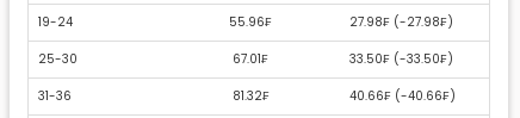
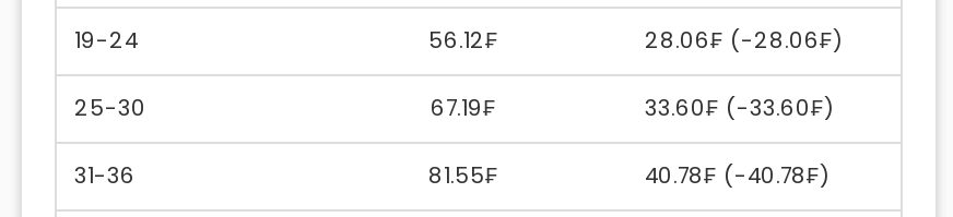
- 55.96₣
+ 56.12₣

- 27.98₣ (-27.98₣)
+ 28.06₣ (-28.06₣)

- 67.01₣
+ 67.19₣

- 33.50₣ (-33.50₣)
+ 33.60₣ (-33.60₣)

- 81.32₣
+ 81.55₣

- 40.66₣ (-40.66₣)
+ 40.78₣ (-40.78₣)
